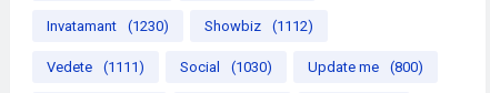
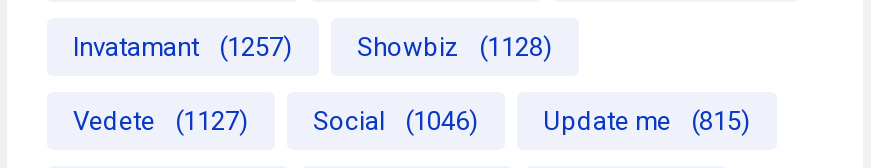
- Invatamant (1230)
+ Invatamant (1257)

- Showbiz (1112)
+ Showbiz (1128)

- Vedete (1111)
+ Vedete (1127)

- Social (1030)
+ Social (1046)

- Update me (800)
+ Update me (815)
